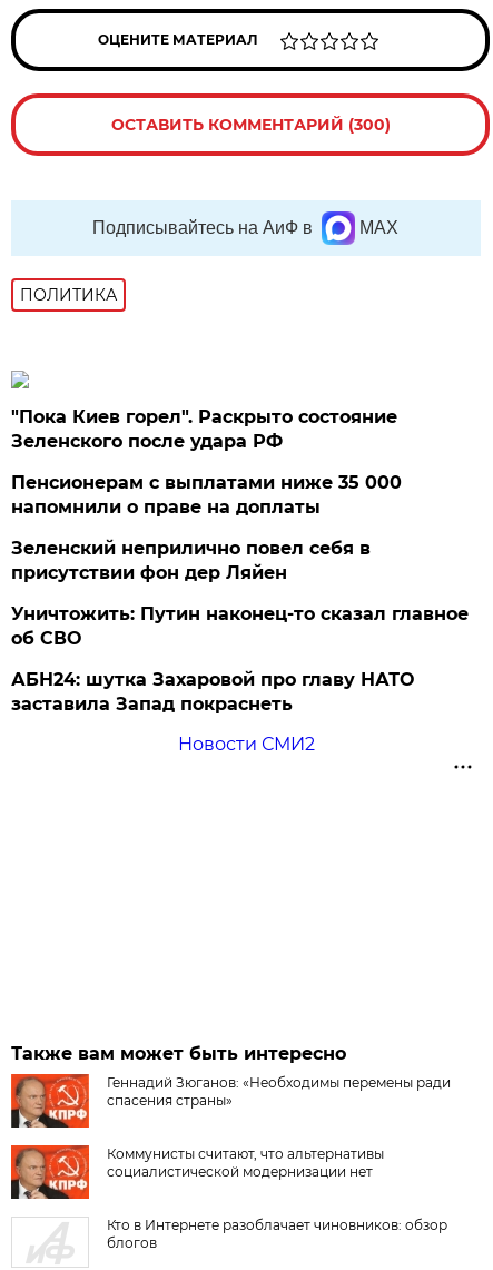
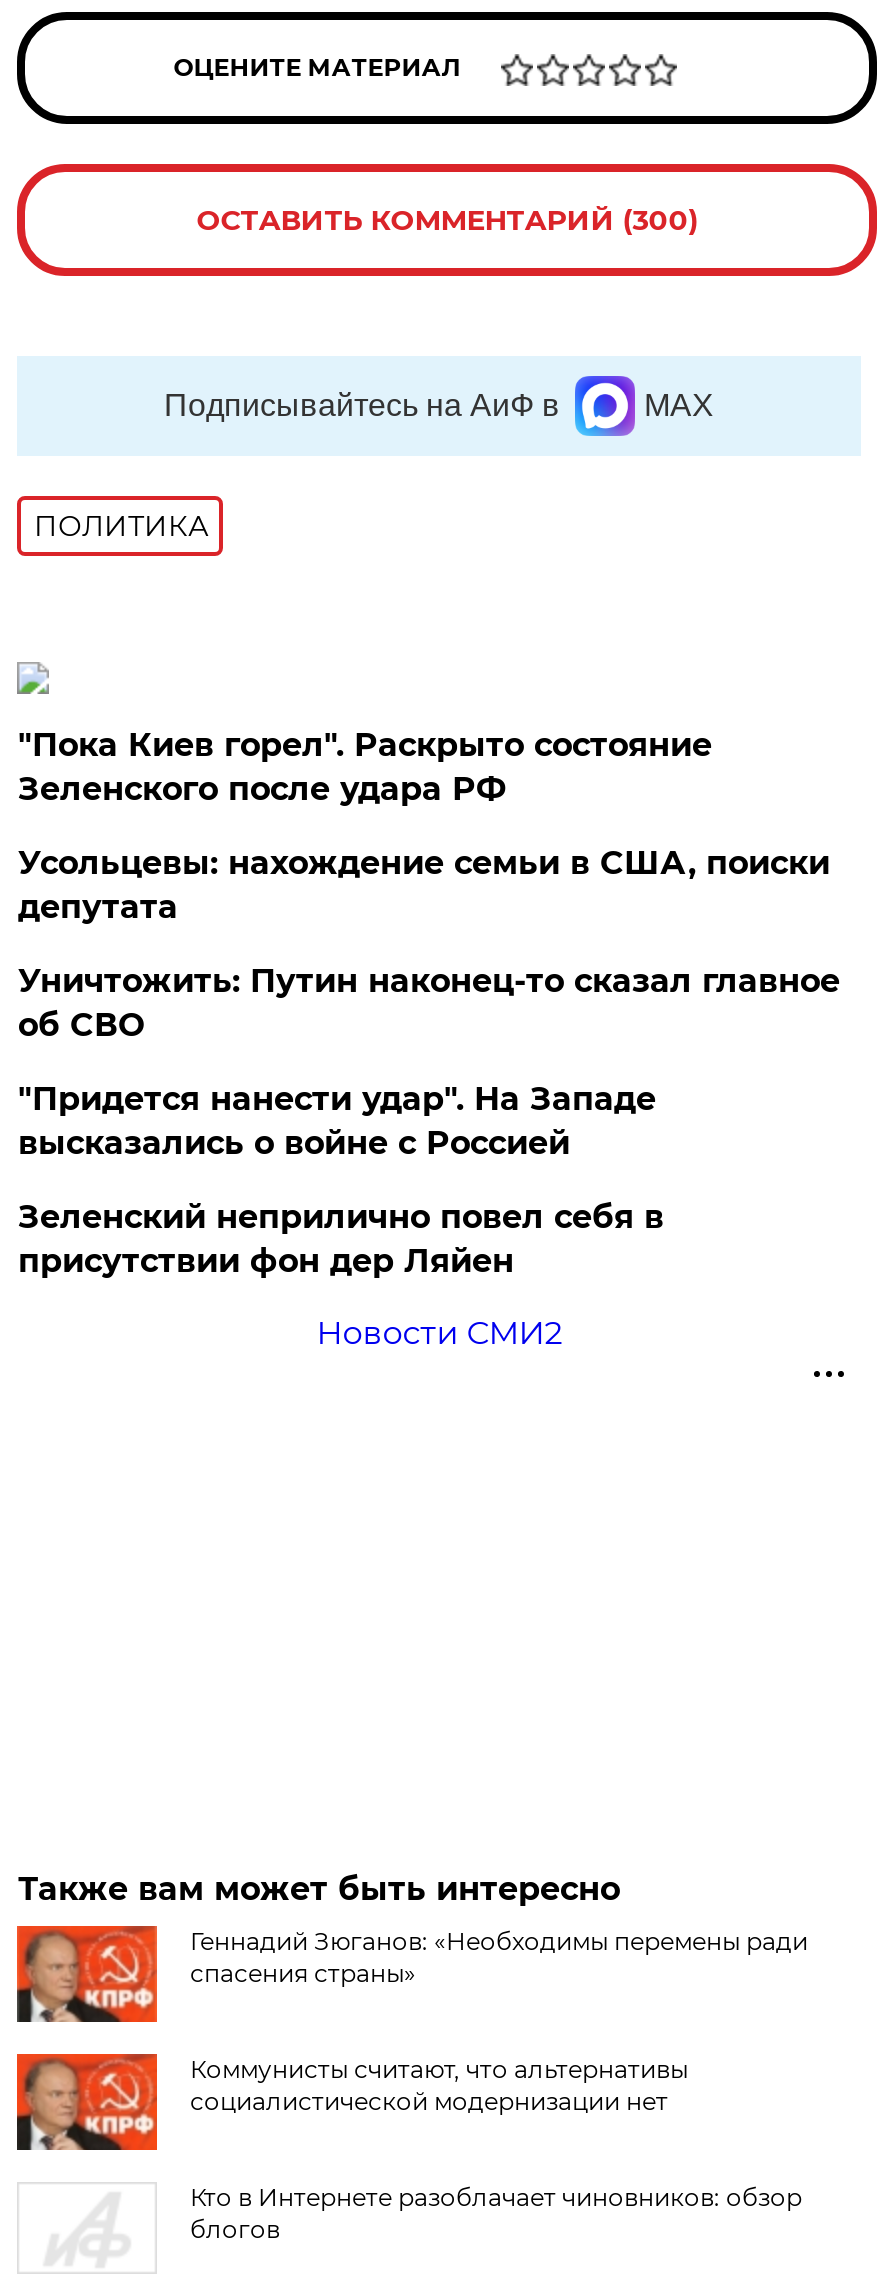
- Пенсионерам с выплатами ниже 35 000
- напомнили о праве на доплаты
+ Усольцевы: нахождение семьи в США, поиски
+ депутата
+ "Придется нанести удар". На Западе
+ высказались о войне с Россией

moved down: Зеленский неприлично повел cебя в | присутствии фон дер Ляйен

moved up: Уничтожить: Путин наконец-то сказал главное | об СВО

- АБН24: шутка Захаровой про главу НАТО
- заставила Запад покраснеть
